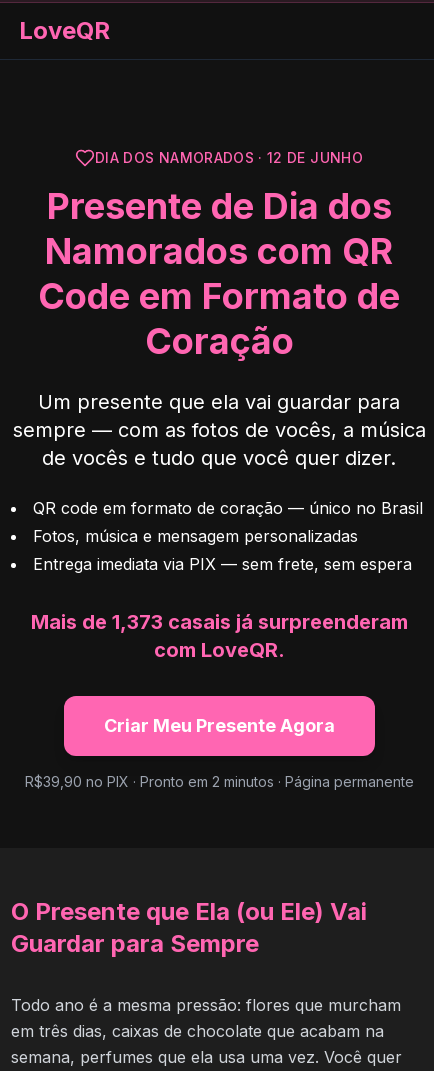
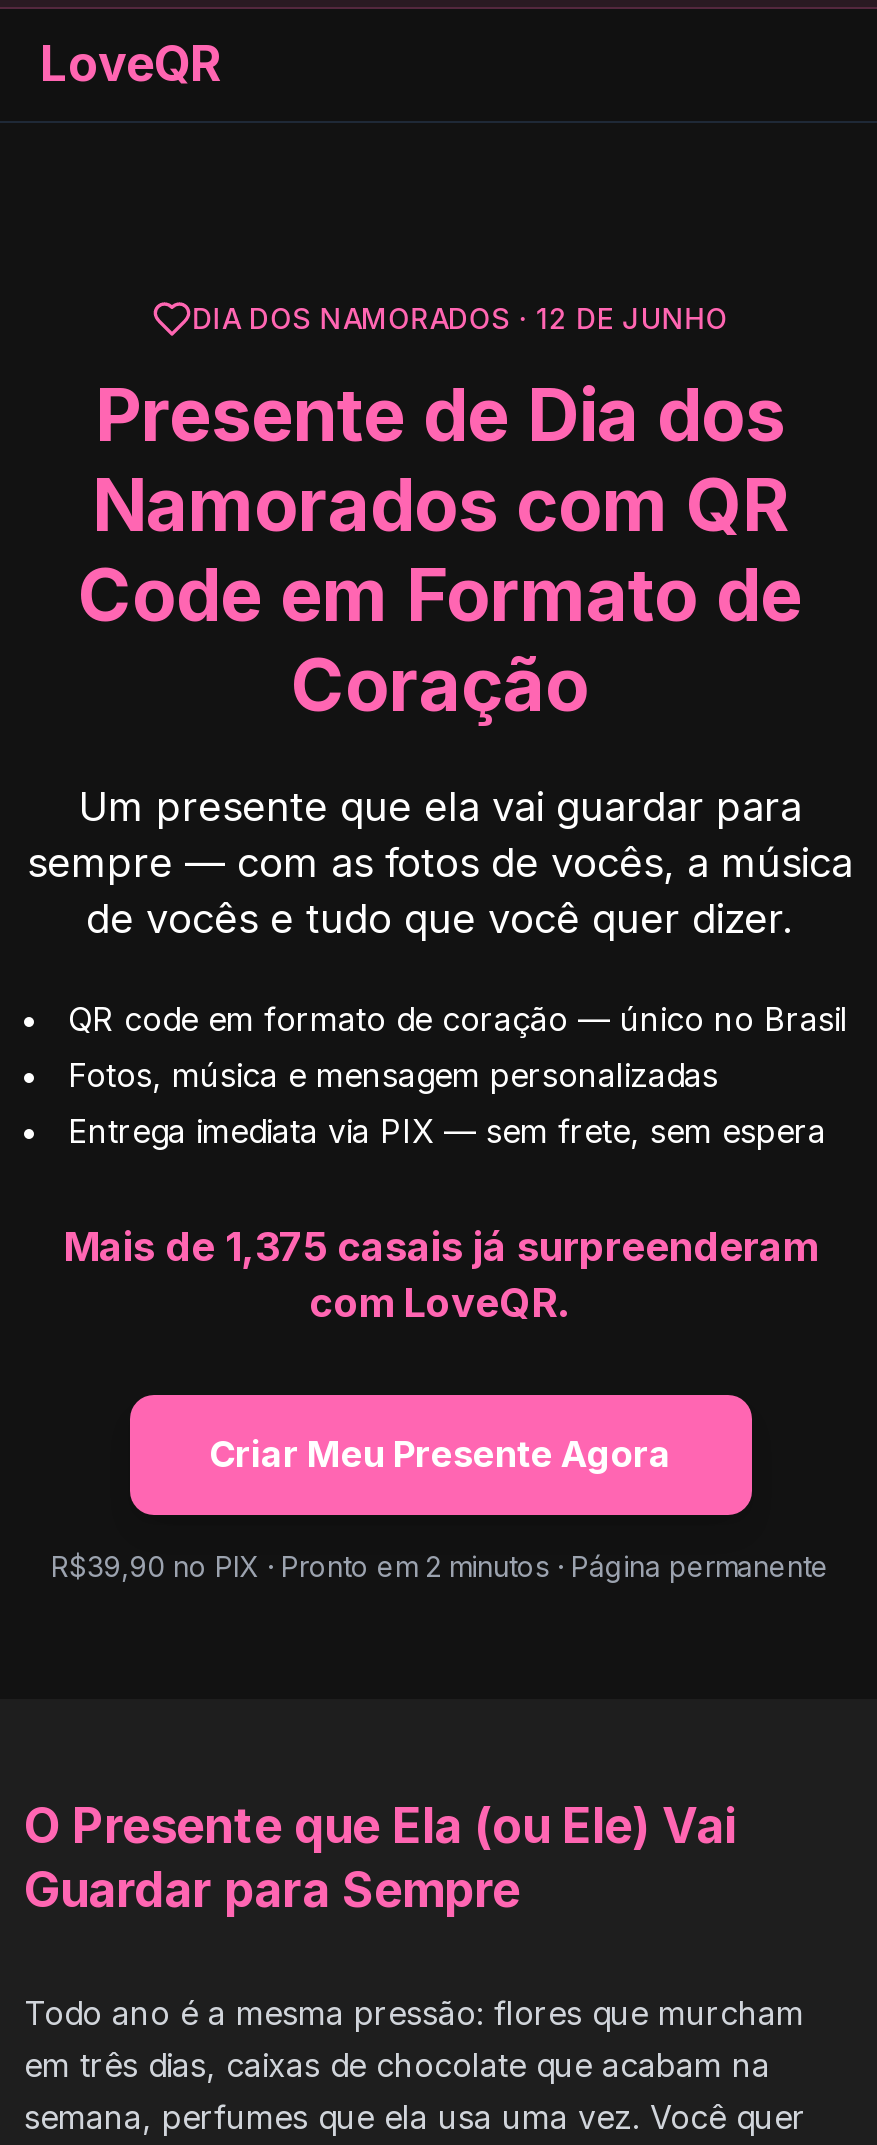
- Mais de 1,373 casais já surpreenderam
+ Mais de 1,375 casais já surpreenderam
